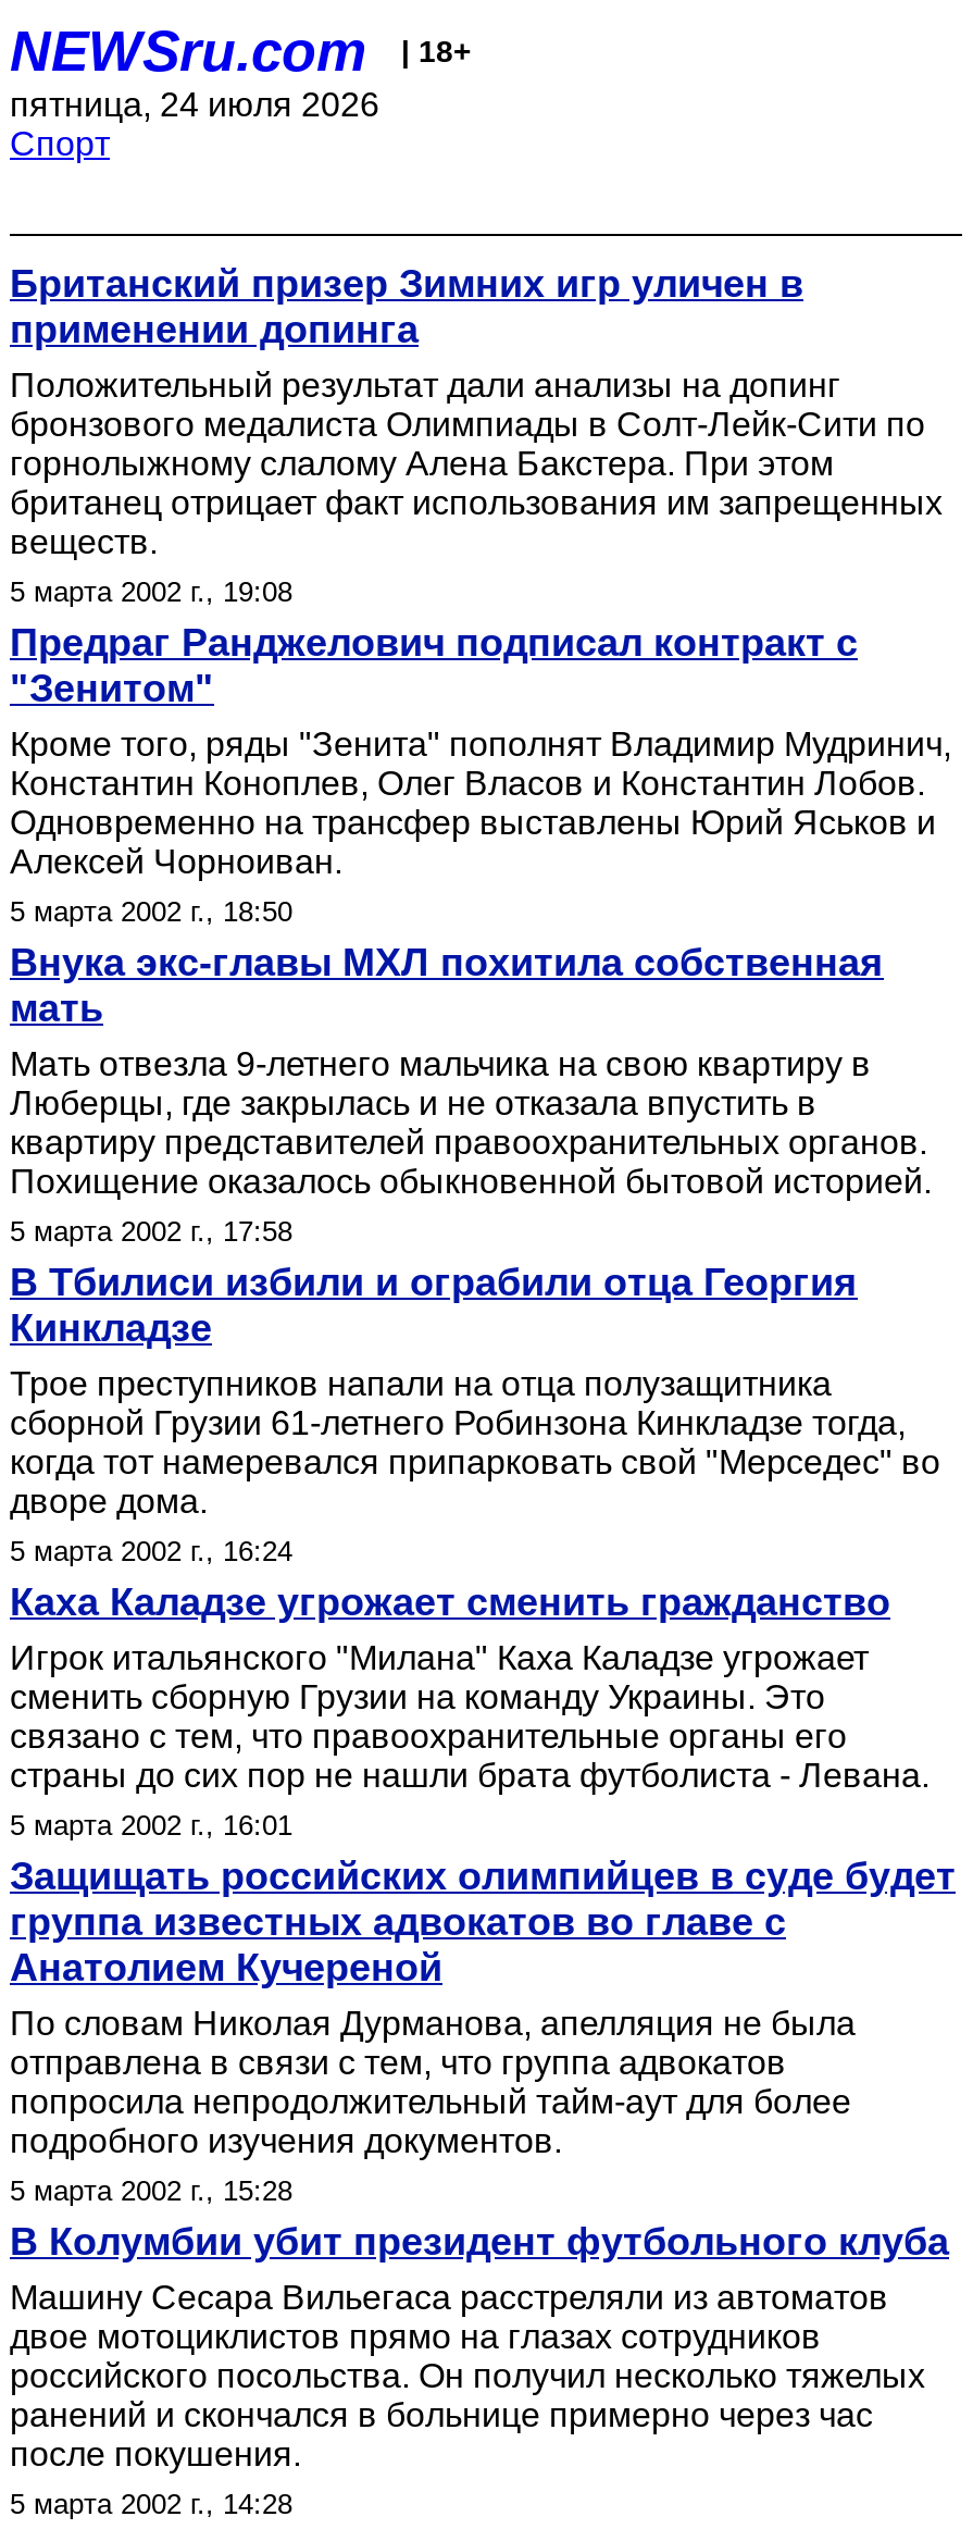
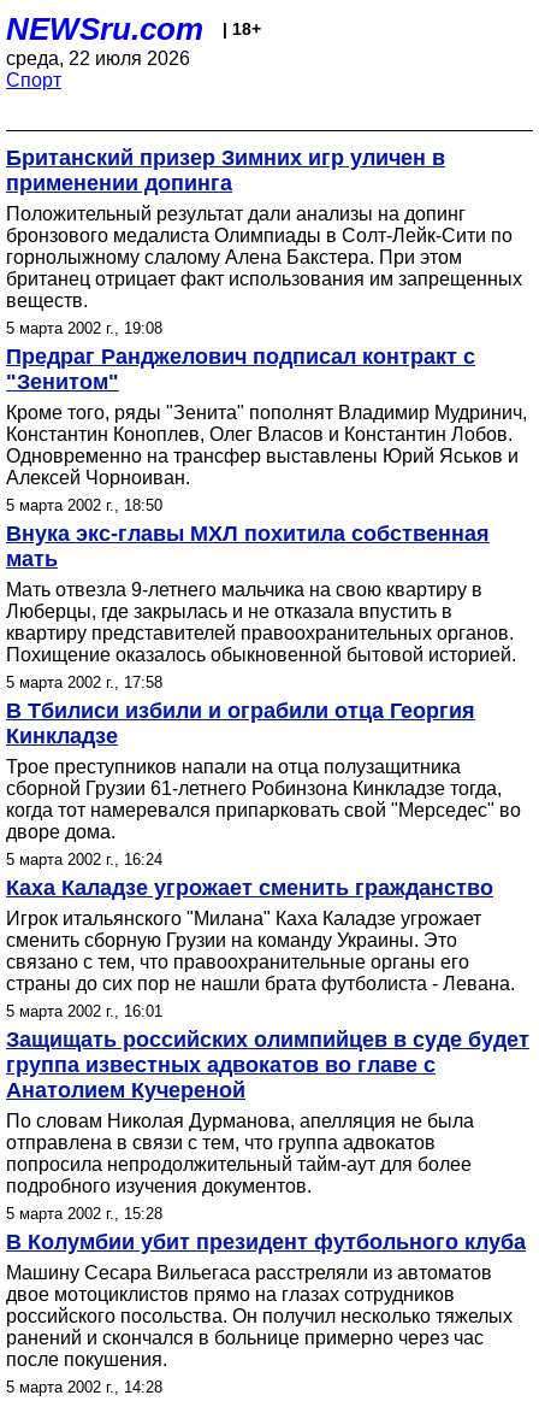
- пятница, 24 июля 2026
+ среда, 22 июля 2026
